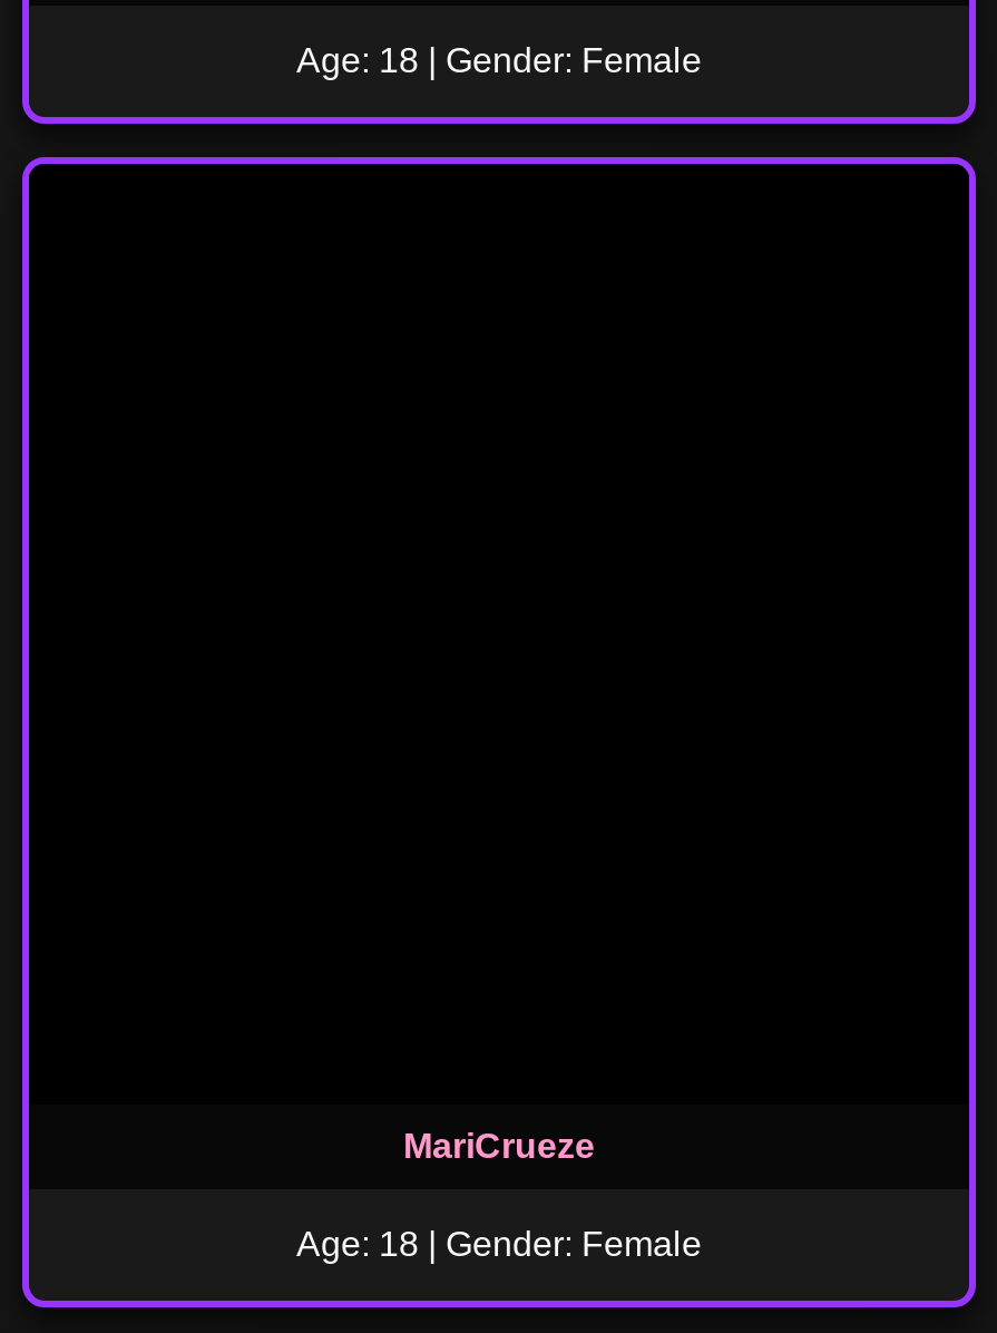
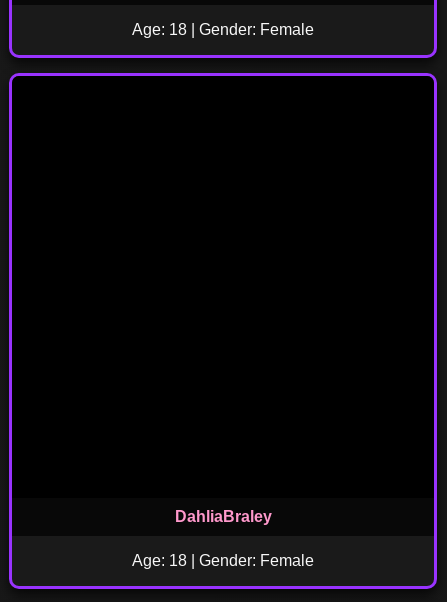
- MariCrueze
+ DahliaBraley
